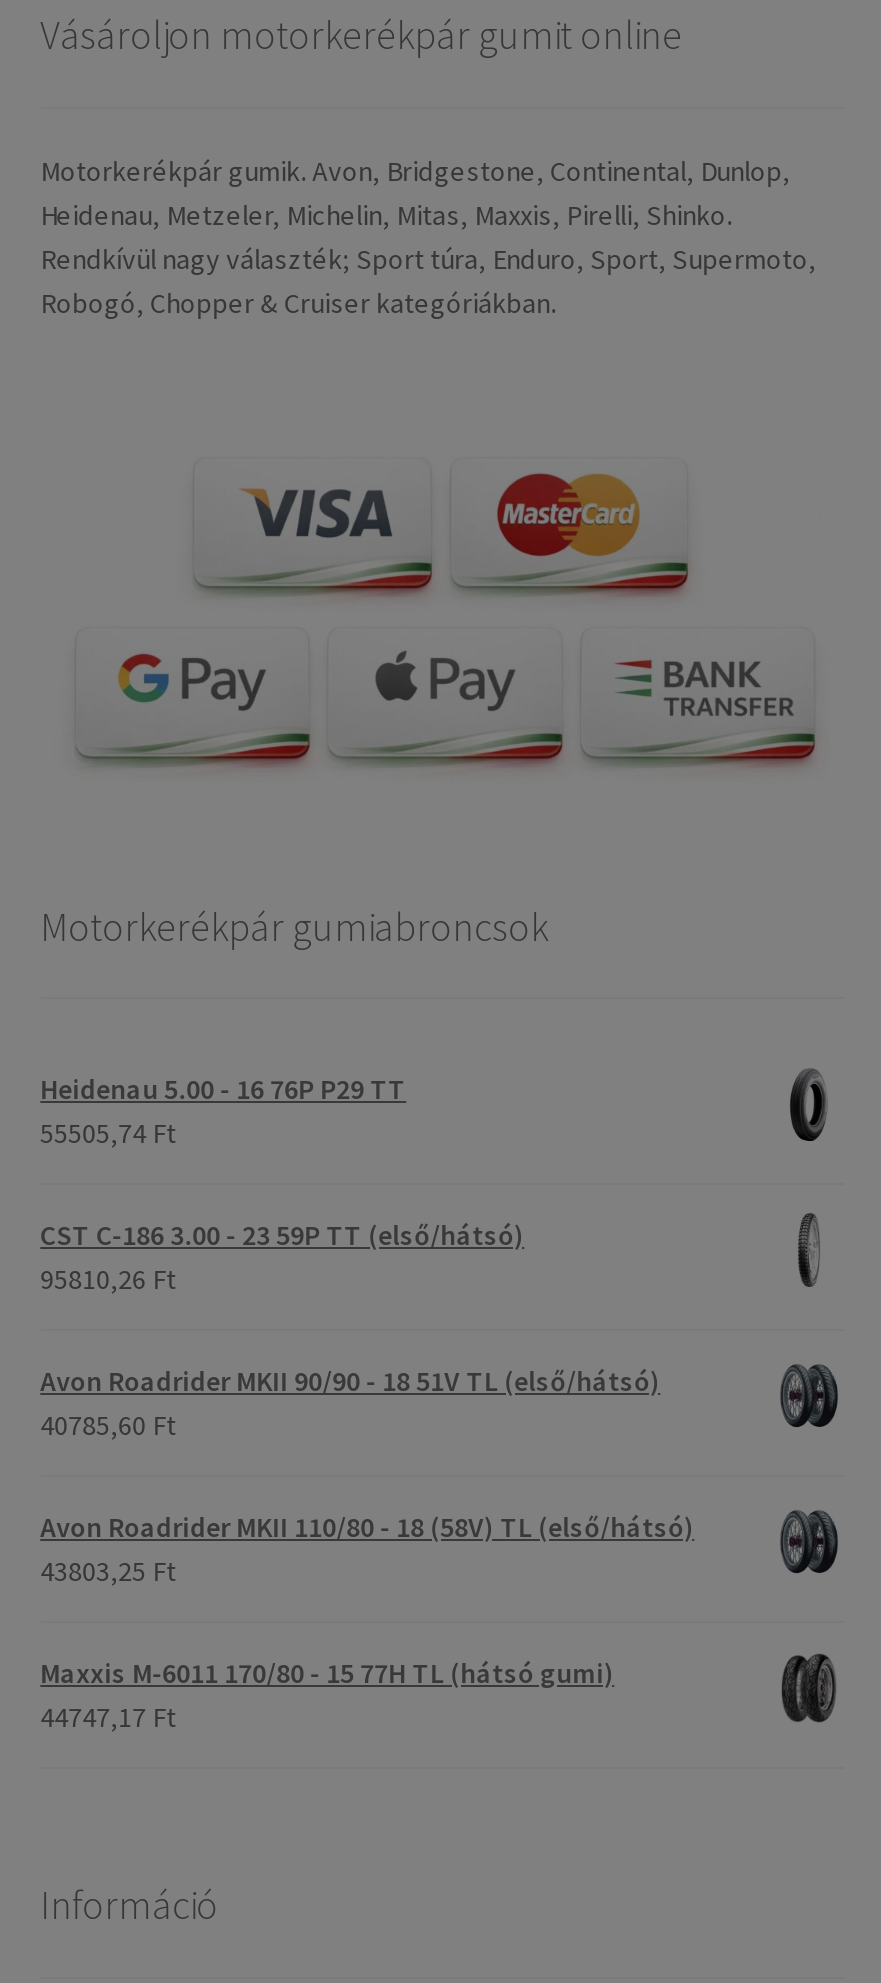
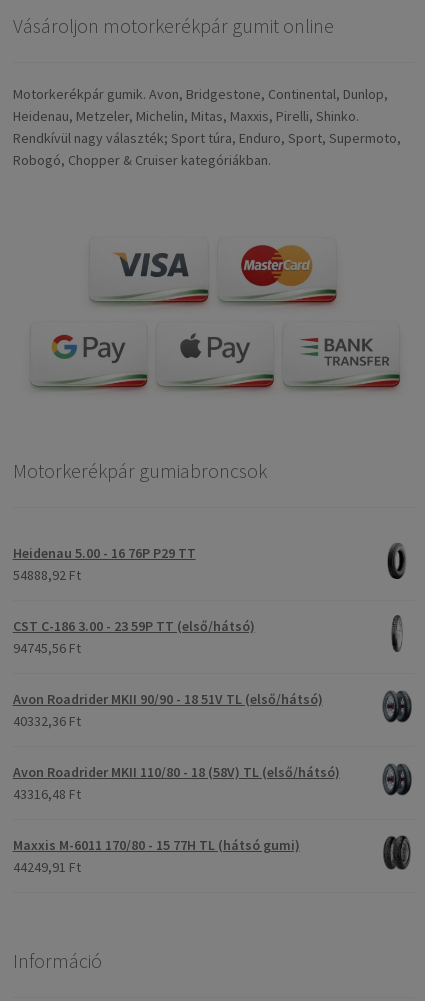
- 55505,74 Ft
+ 54888,92 Ft

- 95810,26 Ft
+ 94745,56 Ft

- 40785,60 Ft
+ 40332,36 Ft

- 43803,25 Ft
+ 43316,48 Ft

- 44747,17 Ft
+ 44249,91 Ft
